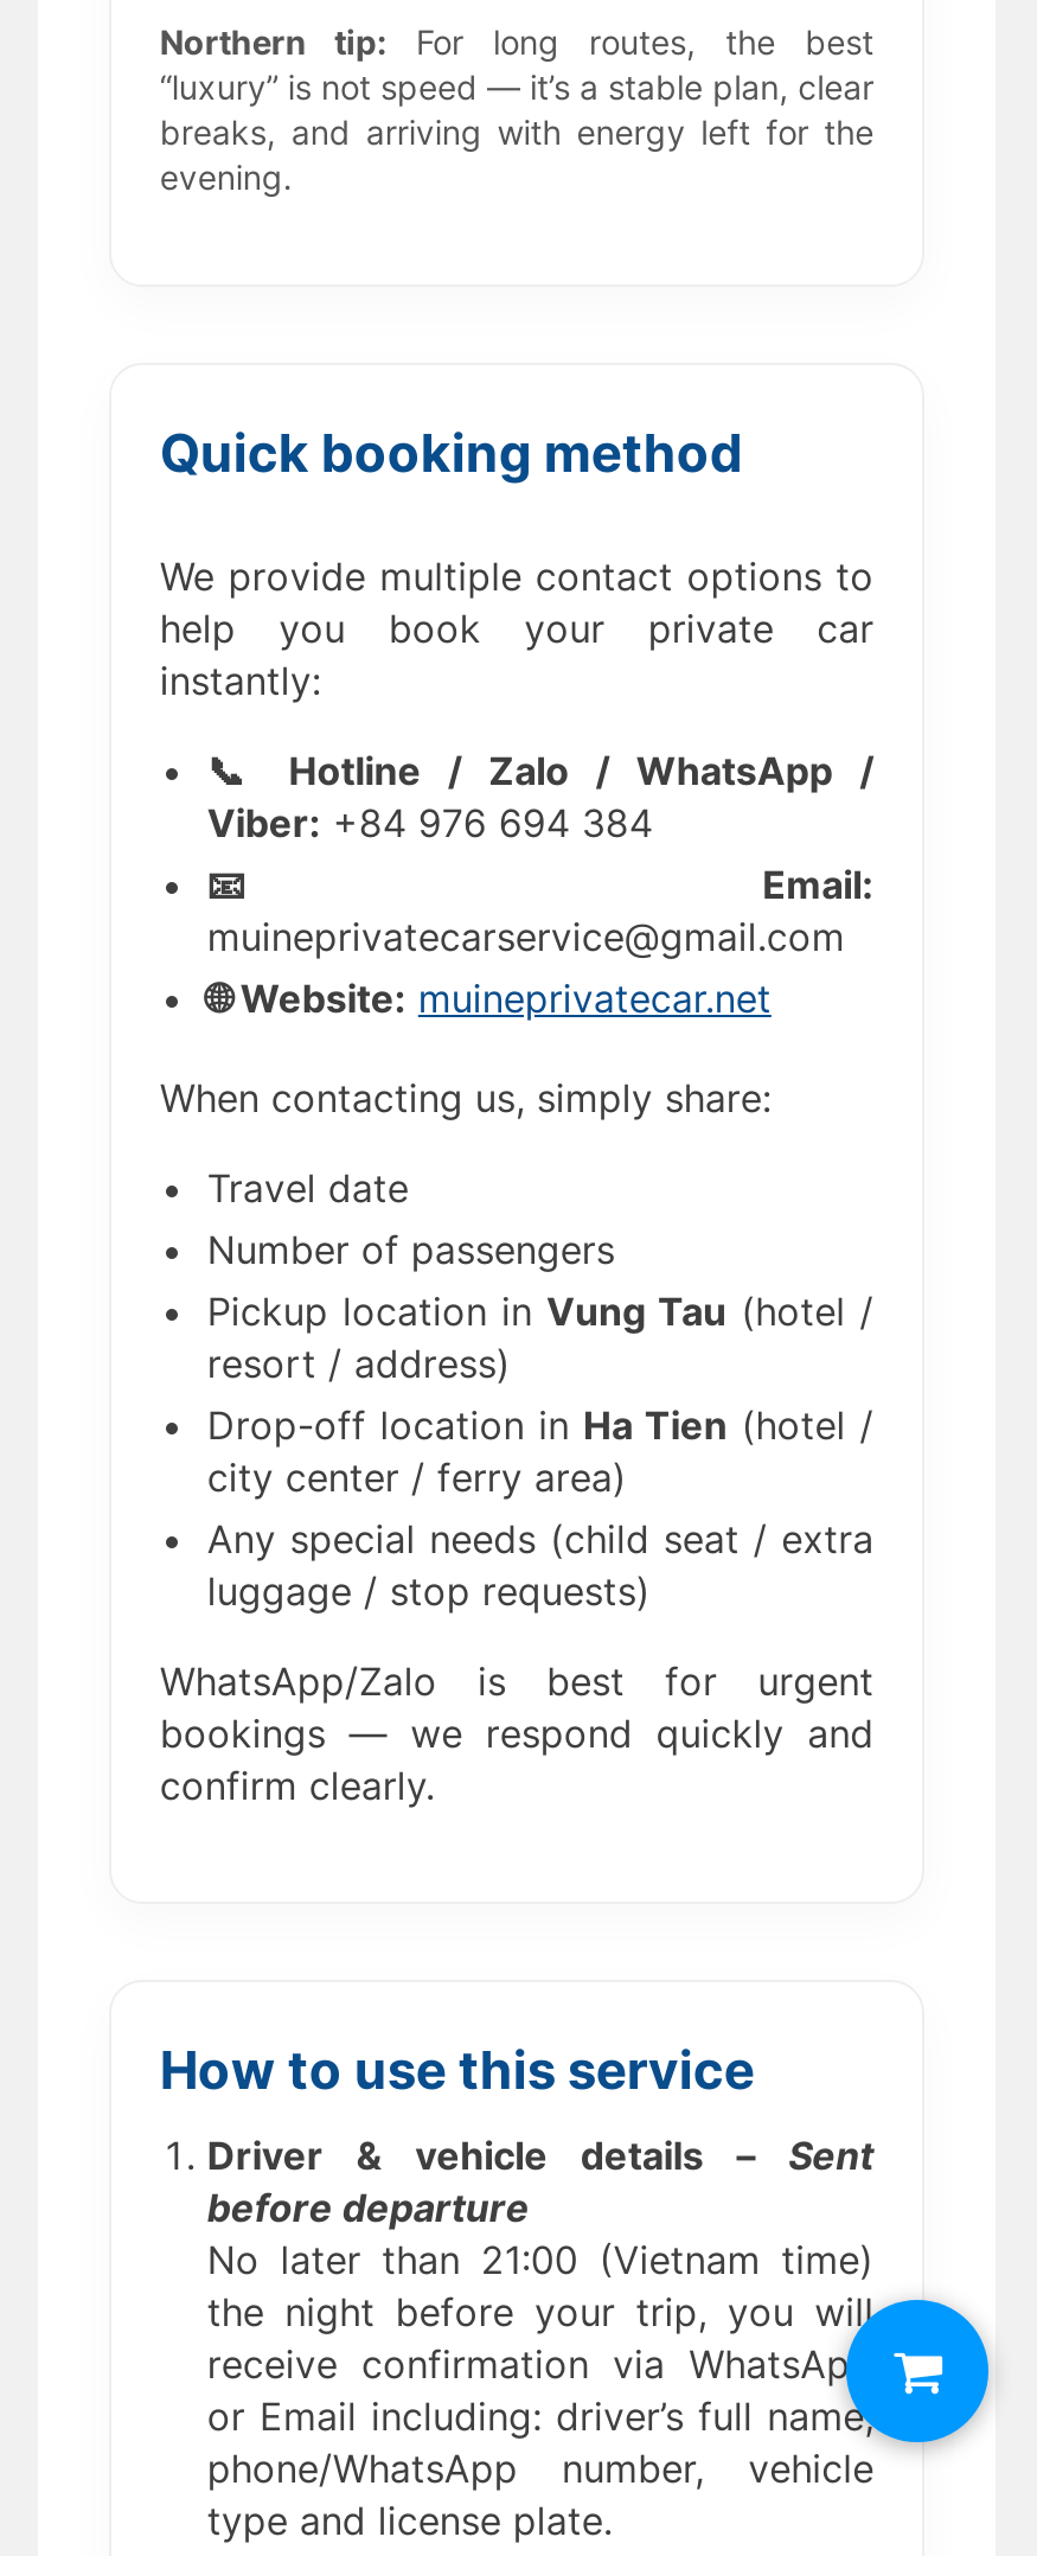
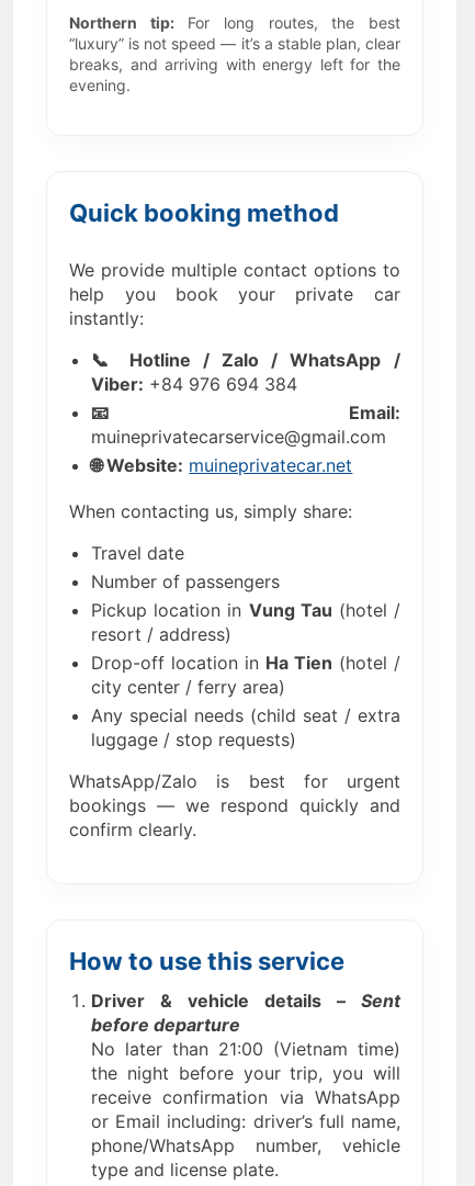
- [image]
